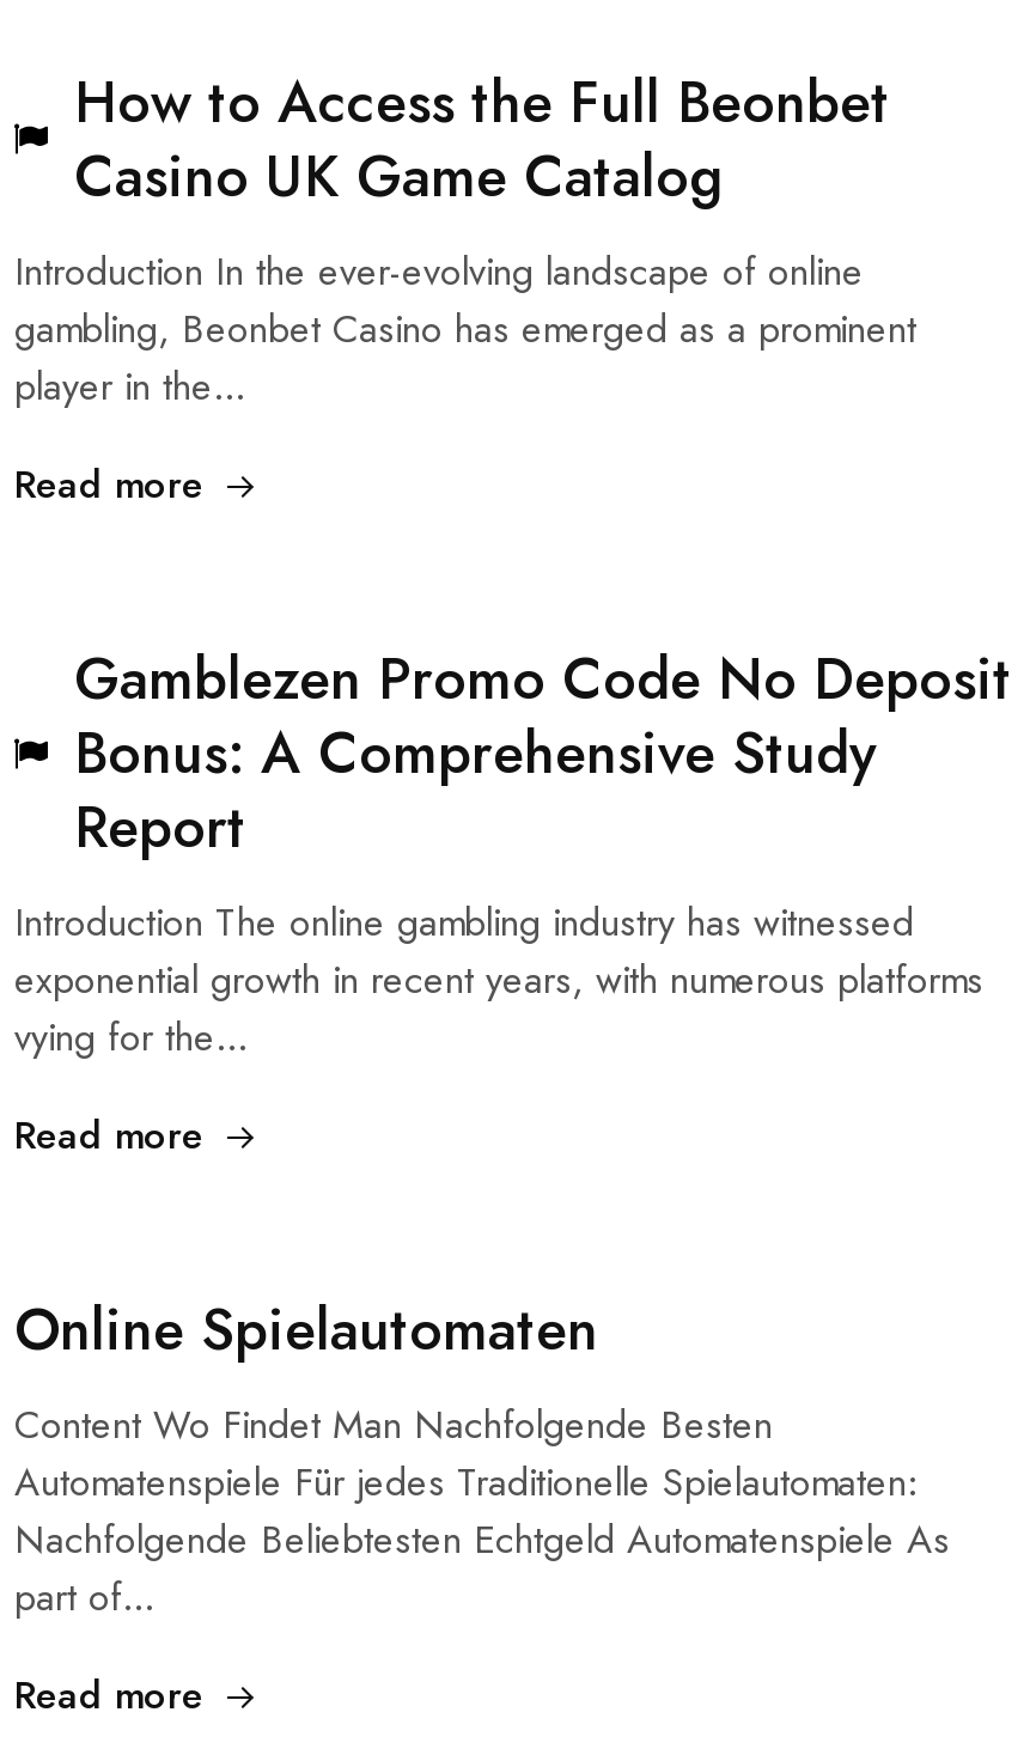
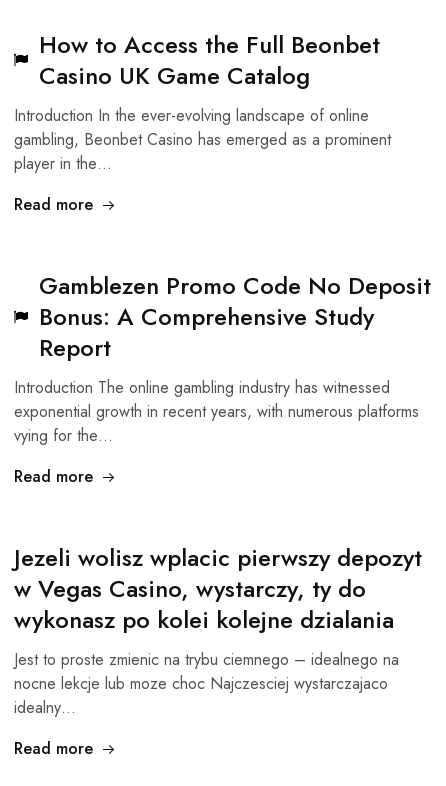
- Online Spielautomaten
- Content Wo Findet Man Nachfolgende Besten
- Automatenspiele Für jedes Traditionelle Spielautomaten:
- Nachfolgende Beliebtesten Echtgeld Automatenspiele As
- part of…
+ Jezeli wolisz wplacic pierwszy depozyt
+ w Vegas Casino, wystarczy, ty do
+ wykonasz po kolei kolejne dzialania
+ Jest to proste zmienic na trybu ciemnego – idealnego na
+ nocne lekcje lub moze choc Najczesciej wystarczajaco
+ idealny…
